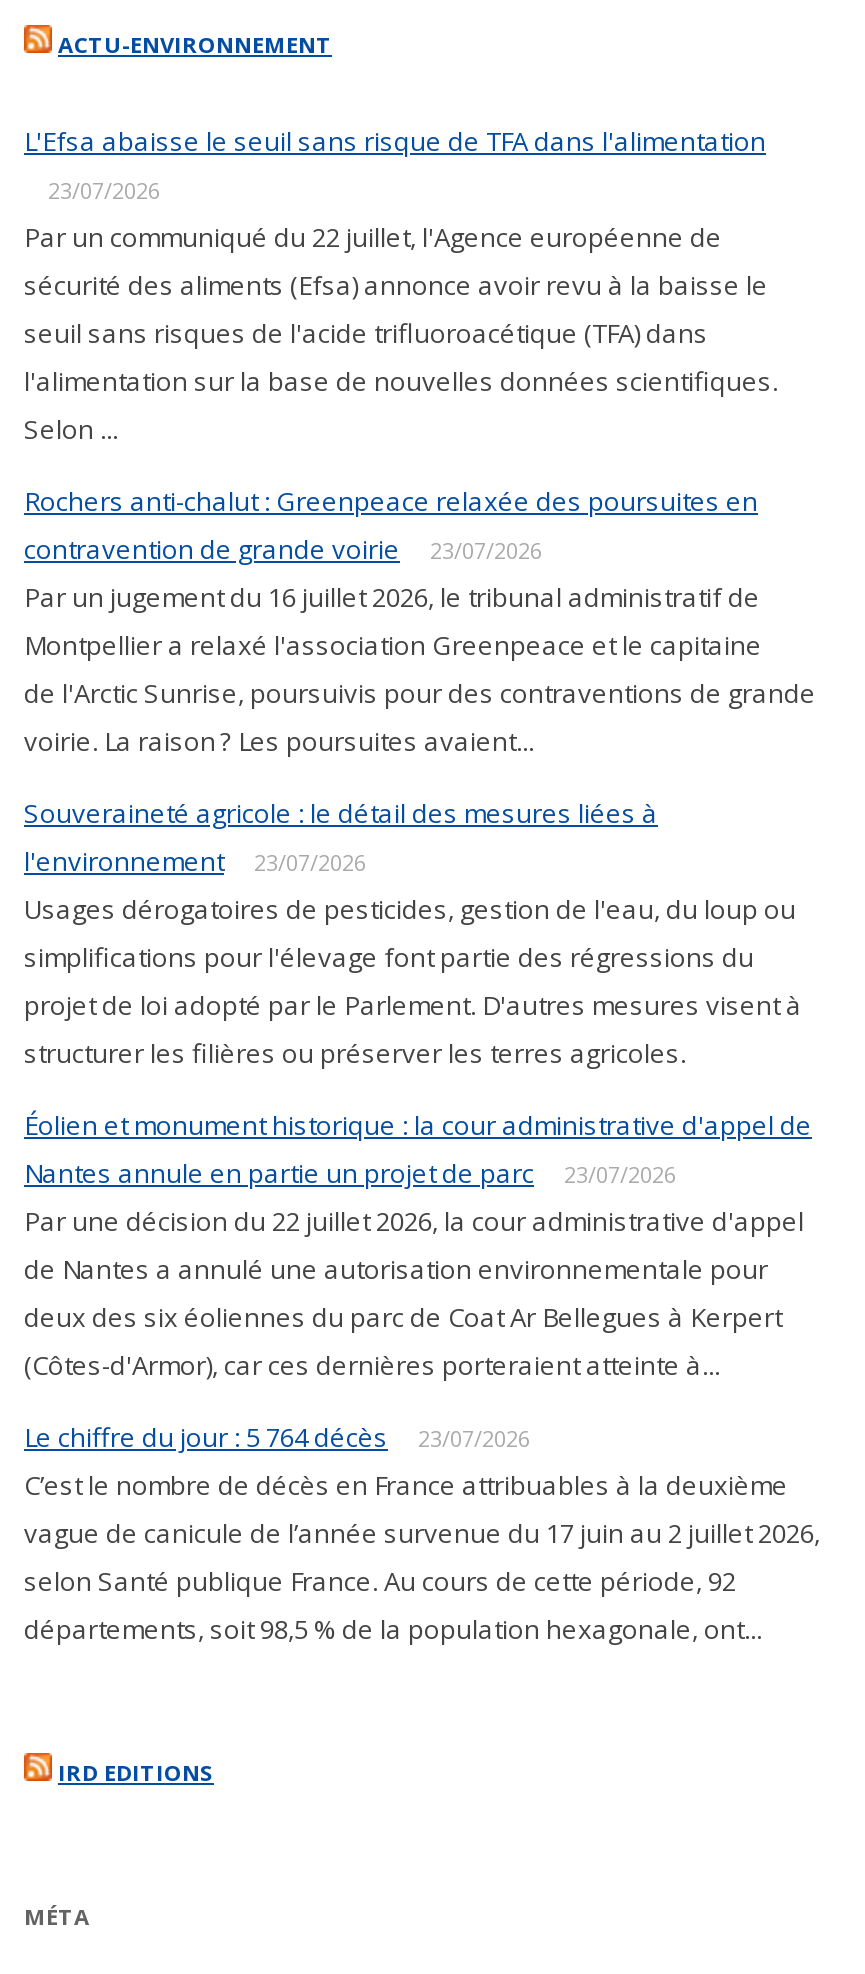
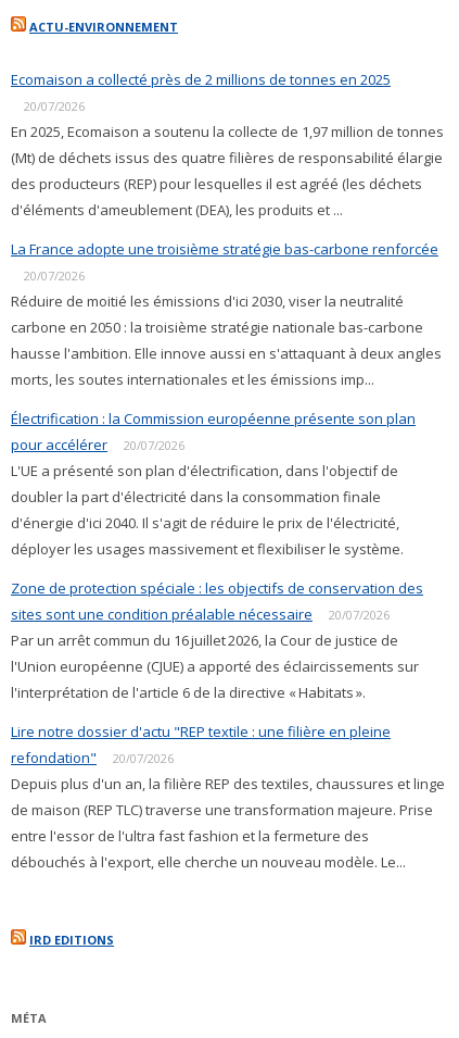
- L'Efsa abaisse le seuil sans risque de TFA dans l'alimentation
- 23/07/2026
- Par un communiqué du 22 juillet, l'Agence européenne de
- sécurité des aliments (Efsa) annonce avoir revu à la baisse le
- seuil sans risques de l'acide trifluoroacétique (TFA) dans
- l'alimentation sur la base de nouvelles données scientifiques.
- Selon ...
+ Ecomaison a collecté près de 2 millions de tonnes en 2025
+ 20/07/2026
+ En 2025, Ecomaison a soutenu la collecte de 1,97 million de tonnes
+ (Mt) de déchets issus des quatre filières de responsabilité élargie
+ des producteurs (REP) pour lesquelles il est agréé (les déchets
+ d'éléments d'ameublement (DEA), les produits et ...

- Rochers anti-chalut : Greenpeace relaxée des poursuites en
- contravention de grande voirie
- 23/07/2026
- Par un jugement du 16 juillet 2026, le tribunal administratif de
- Montpellier a relaxé l'association Greenpeace et le capitaine
- de l'Arctic Sunrise, poursuivis pour des contraventions de grande
- voirie. La raison ? Les poursuites avaient...
+ La France adopte une troisième stratégie bas-carbone renforcée
+ 20/07/2026
+ Réduire de moitié les émissions d'ici 2030, viser la neutralité
+ carbone en 2050 : la troisième stratégie nationale bas-carbone
+ hausse l'ambition. Elle innove aussi en s'attaquant à deux angles
+ morts, les soutes internationales et les émissions imp...

- Souveraineté agricole : le détail des mesures liées à
- l'environnement
- 23/07/2026
- Usages dérogatoires de pesticides, gestion de l'eau, du loup ou
- simplifications pour l'élevage font partie des régressions du
- projet de loi adopté par le Parlement. D'autres mesures visent à
- structurer les filières ou préserver les terres agricoles.
+ Électrification : la Commission européenne présente son plan
+ pour accélérer
+ 20/07/2026
+ L'UE a présenté son plan d'électrification, dans l'objectif de
+ doubler la part d'électricité dans la consommation finale
+ d'énergie d'ici 2040. Il s'agit de réduire le prix de l'électricité,
+ déployer les usages massivement et flexibiliser le système.

- Éolien et monument historique : la cour administrative d'appel de
- Nantes annule en partie un projet de parc
- 23/07/2026
- Par une décision du 22 juillet 2026, la cour administrative d'appel
- de Nantes a annulé une autorisation environnementale pour
- deux des six éoliennes du parc de Coat Ar Bellegues à Kerpert
- (Côtes-d'Armor), car ces dernières porteraient atteinte à...
+ Zone de protection spéciale : les objectifs de conservation des
+ sites sont une condition préalable nécessaire
+ 20/07/2026
+ Par un arrêt commun du 16 juillet 2026, la Cour de justice de
+ l'Union européenne (CJUE) a apporté des éclaircissements sur
+ l'interprétation de l'article 6 de la directive « Habitats ».

- Le chiffre du jour : 5 764 décès
- 23/07/2026
- C’est le nombre de décès en France attribuables à la deuxième
- vague de canicule de l’année survenue du 17 juin au 2 juillet 2026,
- selon Santé publique France. Au cours de cette période, 92
- départements, soit 98,5 % de la population hexagonale, ont...
+ Lire notre dossier d'actu "REP textile : une filière en pleine
+ refondation"
+ 20/07/2026
+ Depuis plus d'un an, la filière REP des textiles, chaussures et linge
+ de maison (REP TLC) traverse une transformation majeure. Prise
+ entre l'essor de l'ultra fast fashion et la fermeture des
+ débouchés à l'export, elle cherche un nouveau modèle. Le...
